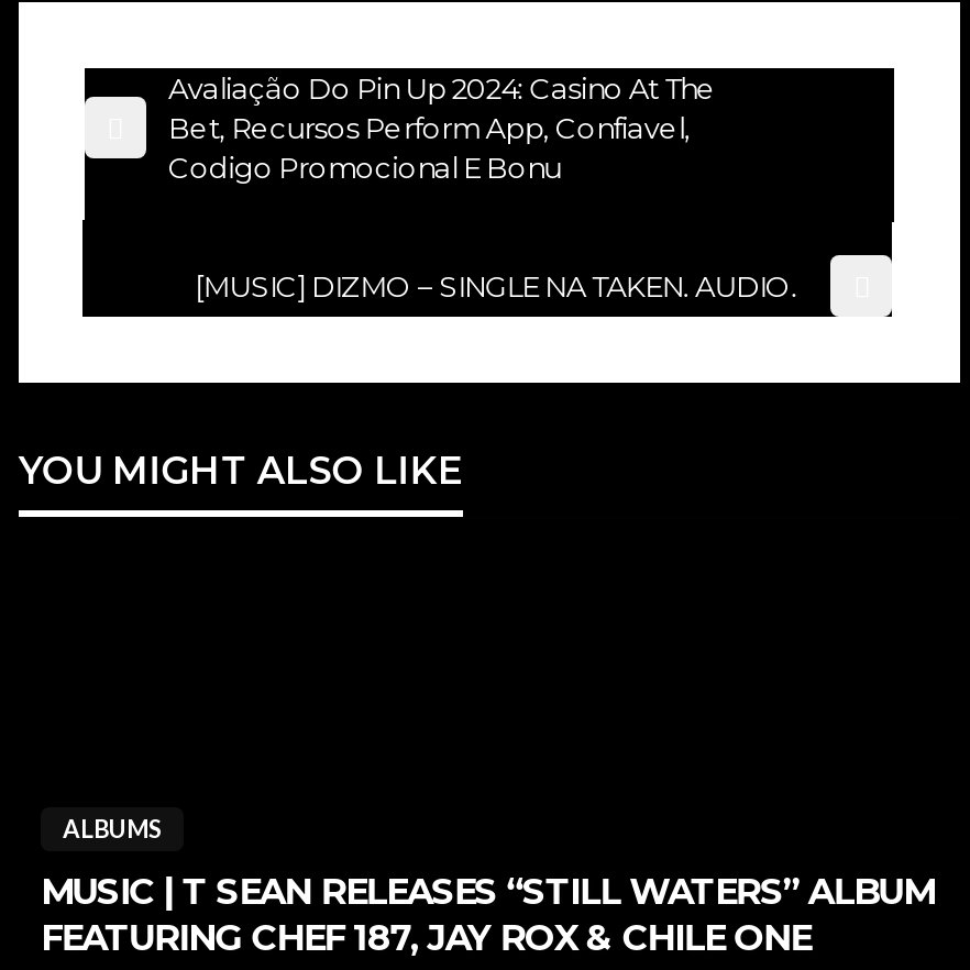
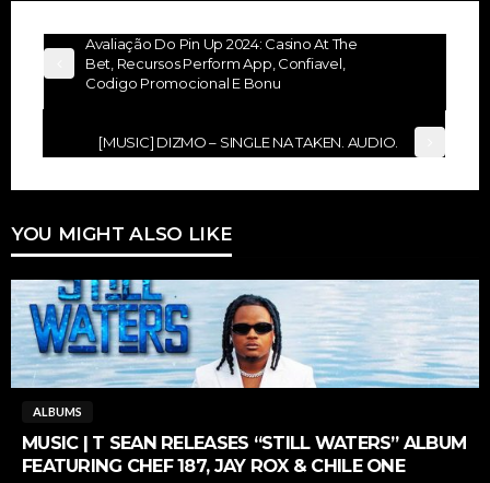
+ [image]
